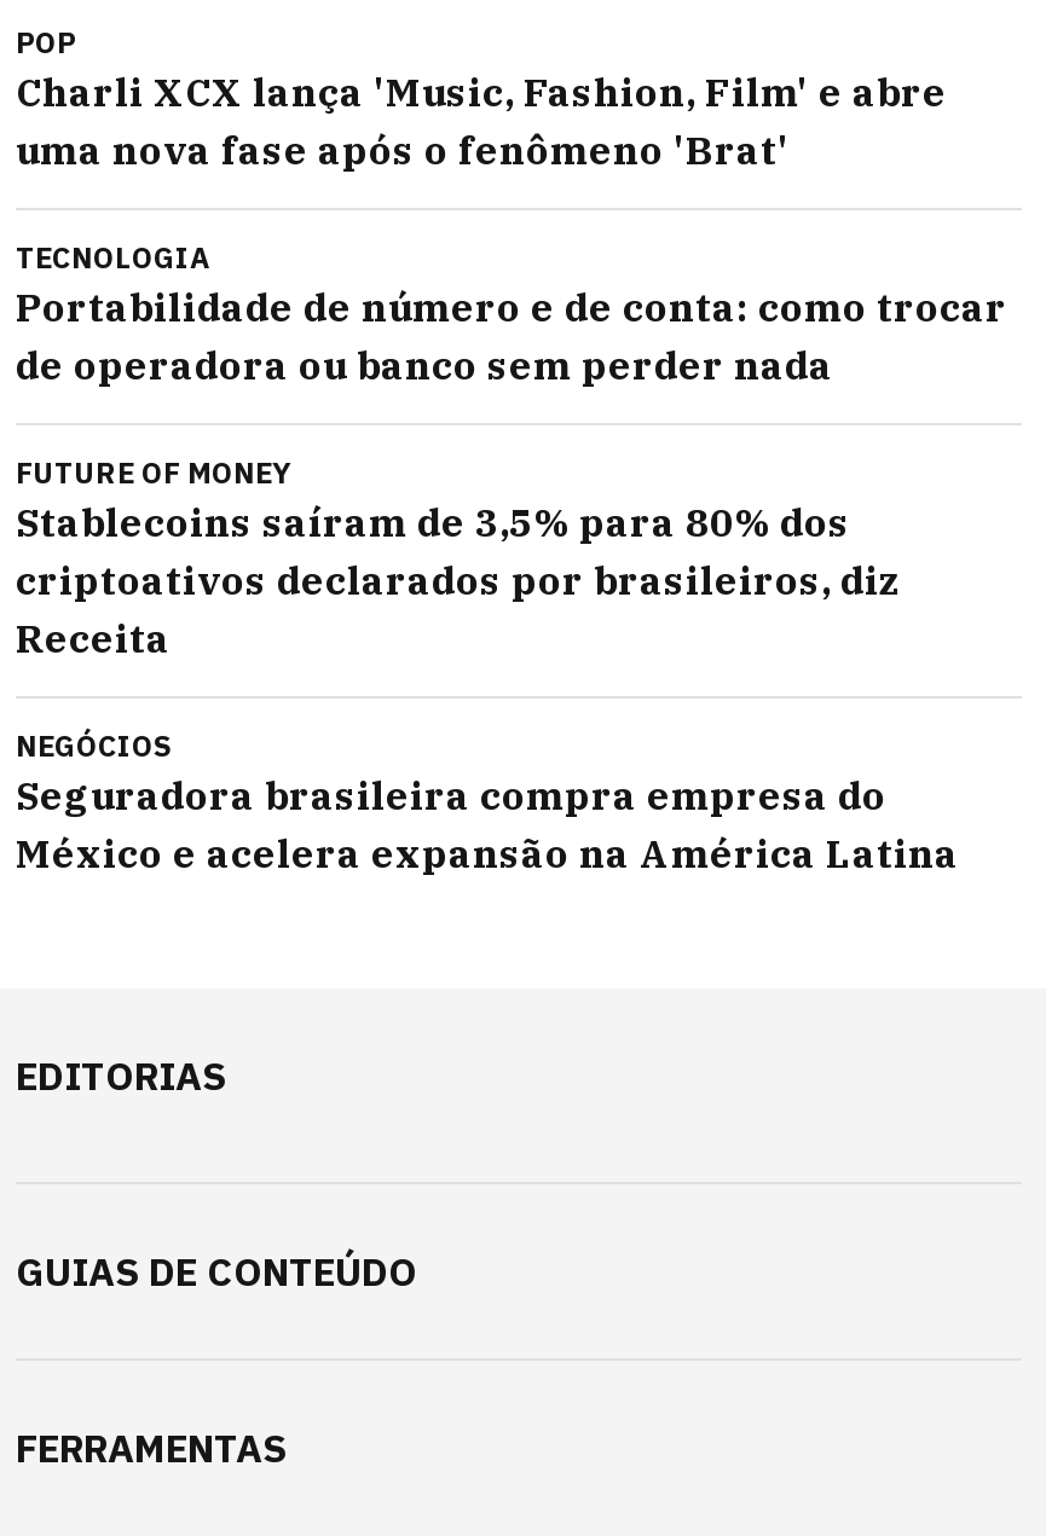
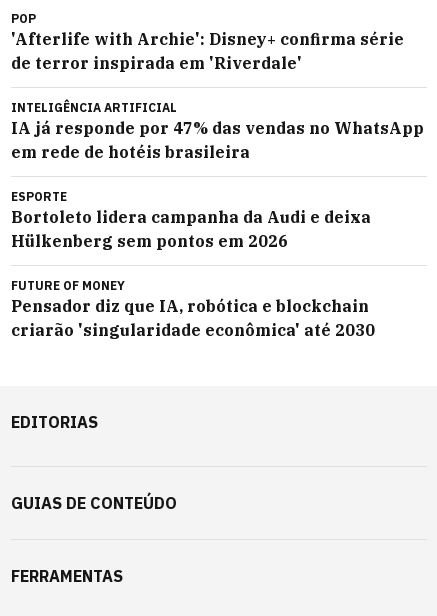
- Charli XCX lança 'Music, Fashion, Film' e abre
- uma nova fase após o fenômeno 'Brat'
- TECNOLOGIA
- Portabilidade de número e de conta: como trocar
- de operadora ou banco sem perder nada
+ 'Afterlife with Archie': Disney+ confirma série
+ de terror inspirada em 'Riverdale'
+ INTELIGÊNCIA ARTIFICIAL
+ IA já responde por 47% das vendas no WhatsApp
+ em rede de hotéis brasileira
+ ESPORTE
+ Bortoleto lidera campanha da Audi e deixa
+ Hülkenberg sem pontos em 2026

moved down: FUTURE OF MONEY

- Stablecoins saíram de 3,5% para 80% dos
- criptoativos declarados por brasileiros, diz
- Receita
- NEGÓCIOS
- Seguradora brasileira compra empresa do
- México e acelera expansão na América Latina
+ Pensador diz que IA, robótica e blockchain
+ criarão 'singularidade econômica' até 2030
